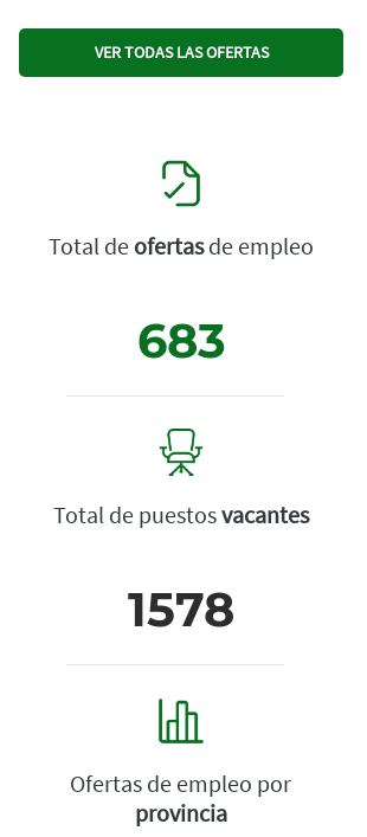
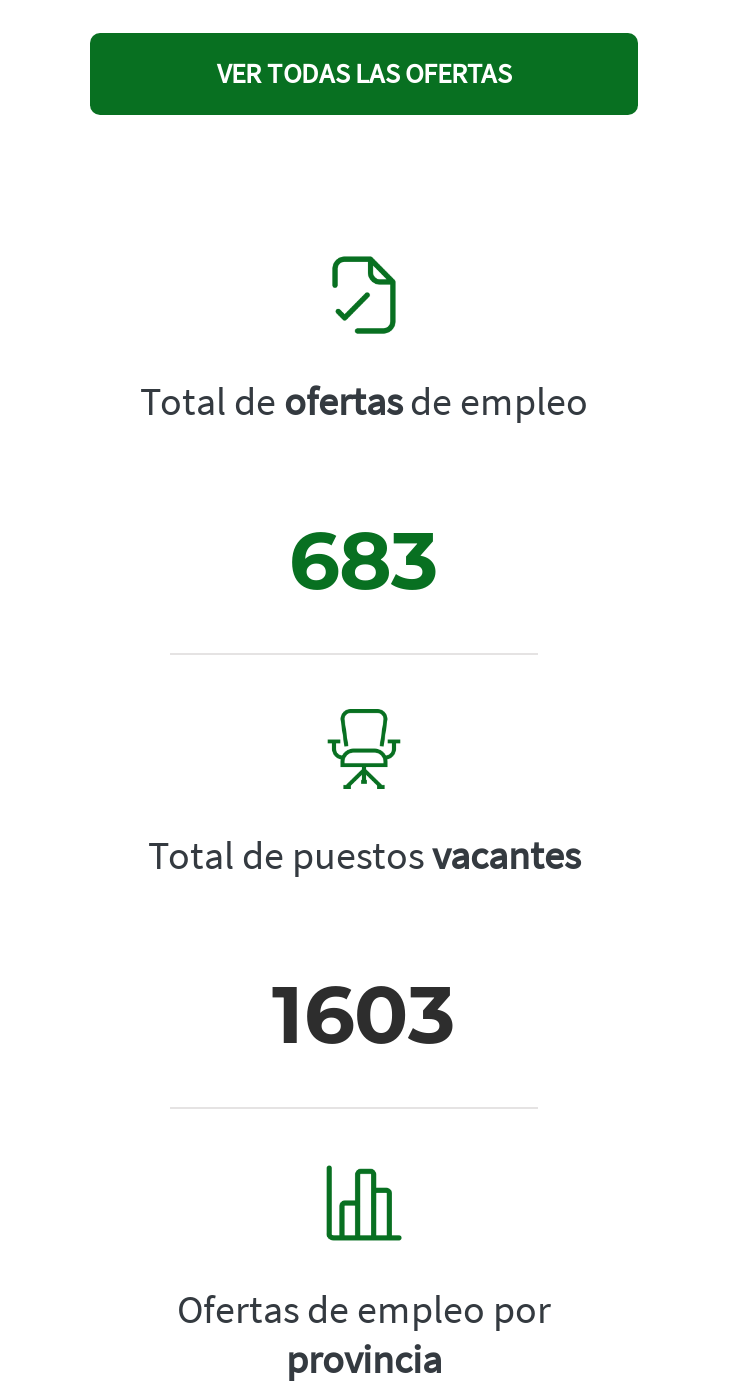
- 1578
+ 1603
